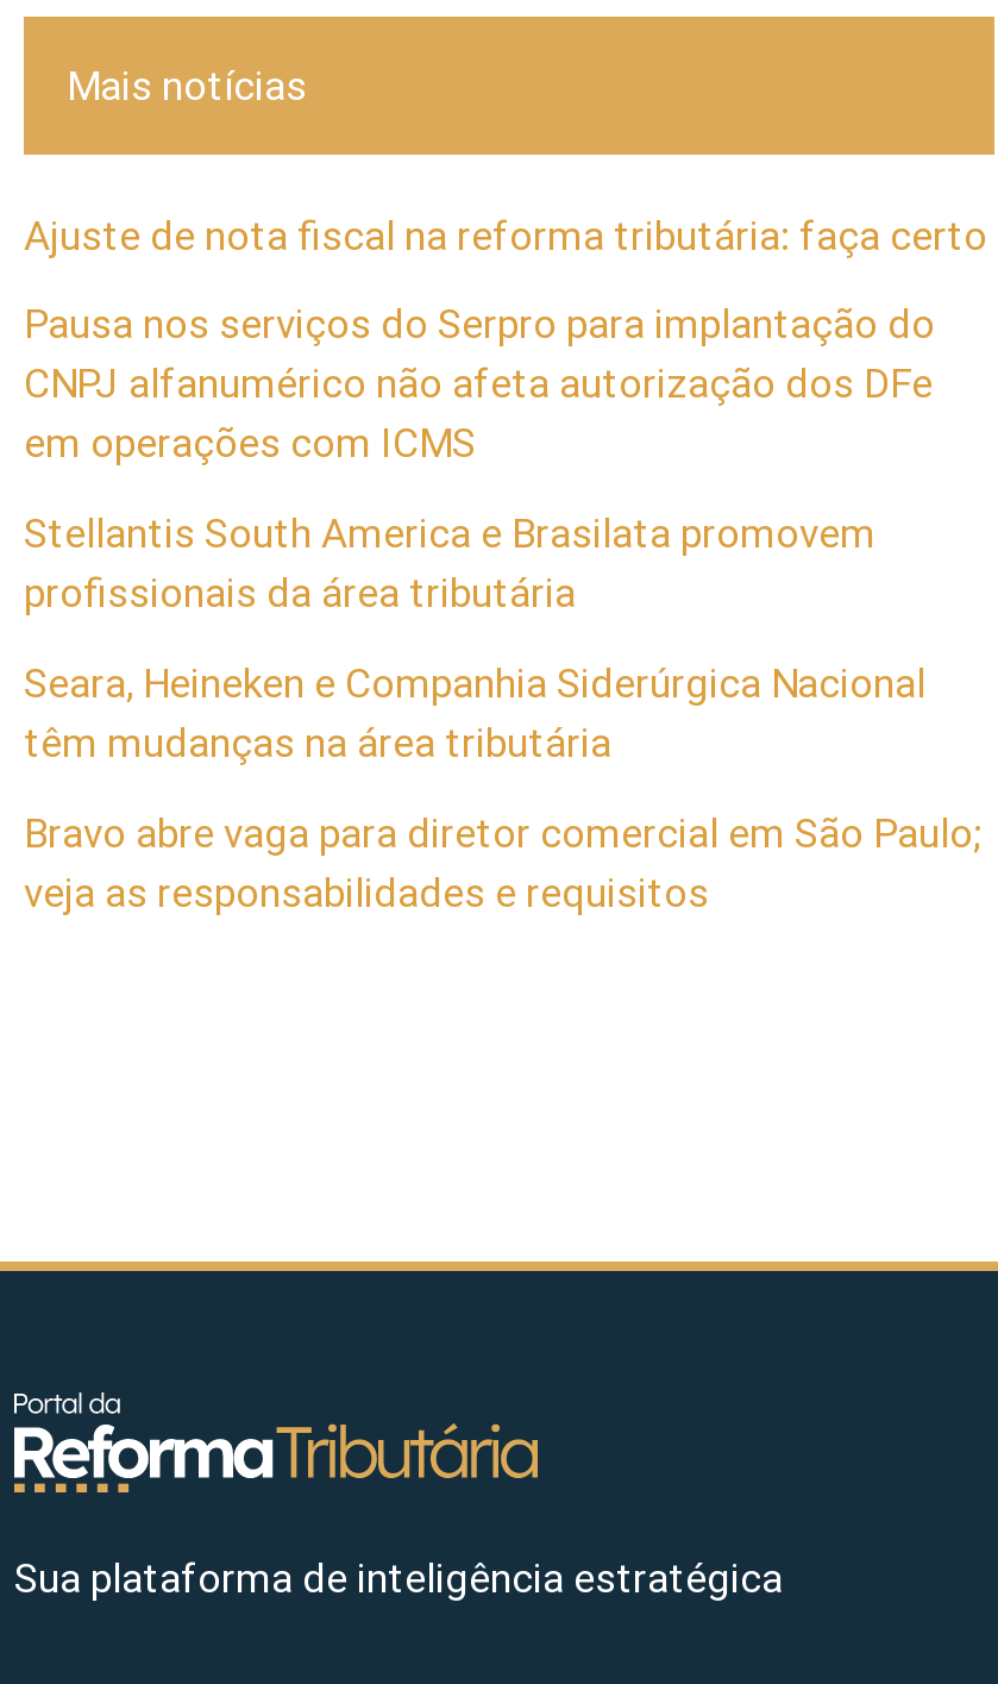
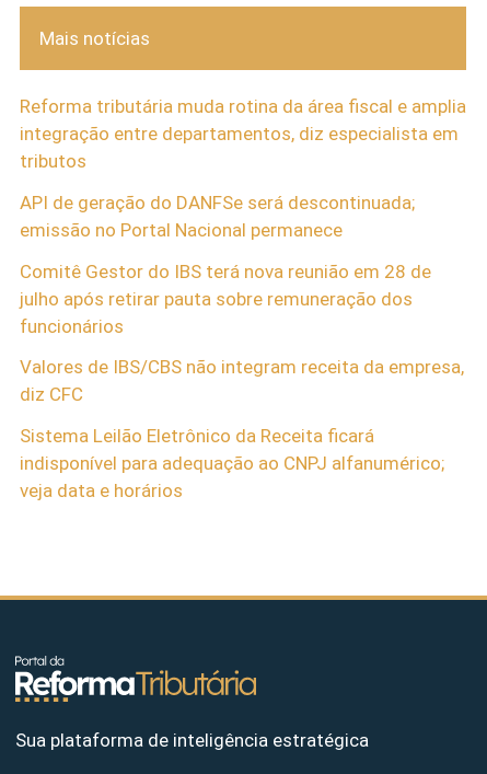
- Ajuste de nota fiscal na reforma tributária: faça certo
+ Reforma tributária muda rotina da área fiscal e amplia
+ integração entre departamentos, diz especialista em
+ tributos

- Pausa nos serviços do Serpro para implantação do
- CNPJ alfanumérico não afeta autorização dos DFe
- em operações com ICMS
+ API de geração do DANFSe será descontinuada;
+ emissão no Portal Nacional permanece

- Stellantis South America e Brasilata promovem
- profissionais da área tributária
+ Comitê Gestor do IBS terá nova reunião em 28 de
+ julho após retirar pauta sobre remuneração dos
+ funcionários

- Seara, Heineken e Companhia Siderúrgica Nacional
- têm mudanças na área tributária
+ Valores de IBS/CBS não integram receita da empresa,
+ diz CFC

- Bravo abre vaga para diretor comercial em São Paulo;
- veja as responsabilidades e requisitos
+ Sistema Leilão Eletrônico da Receita ficará
+ indisponível para adequação ao CNPJ alfanumérico;
+ veja data e horários
